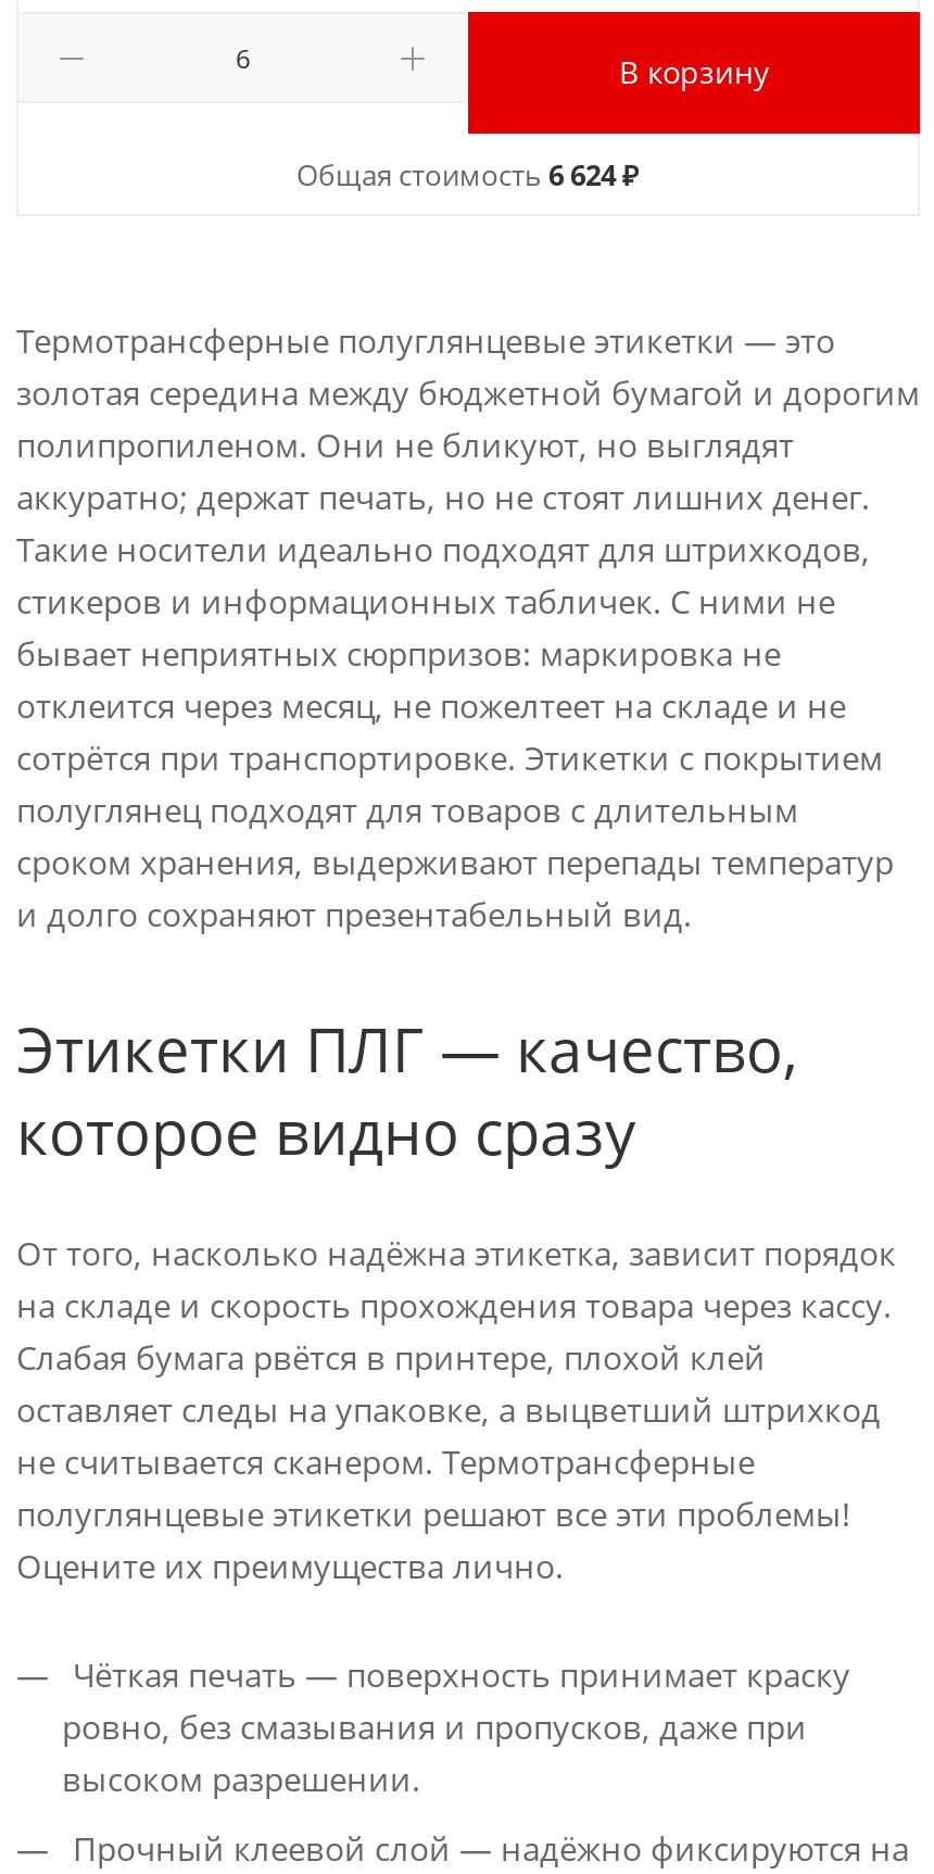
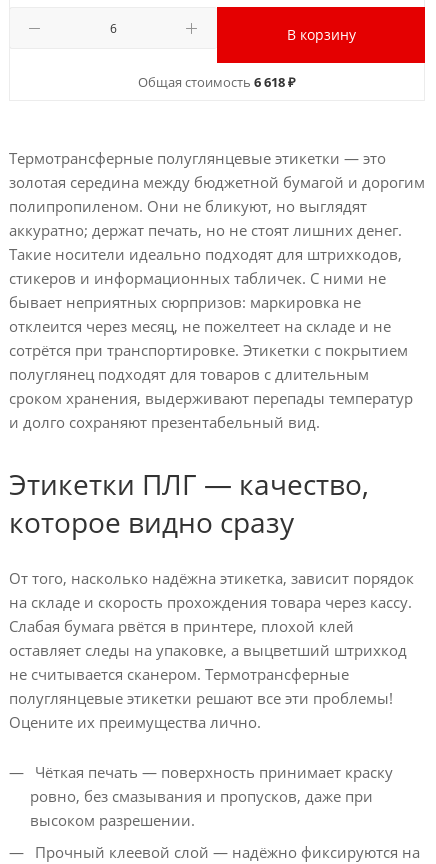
- Общая стоимость 6 624 ₽
+ Общая стоимость 6 618 ₽
